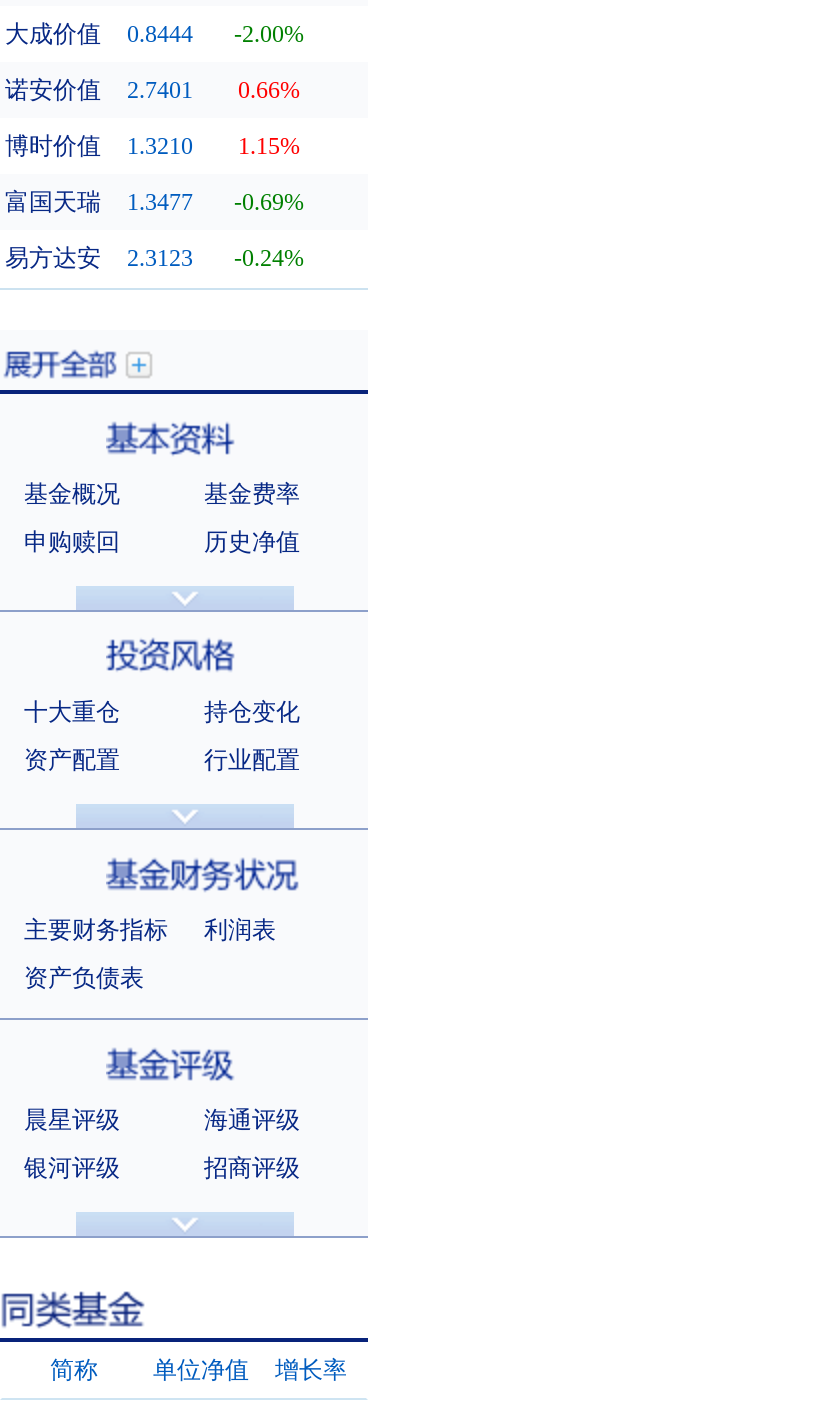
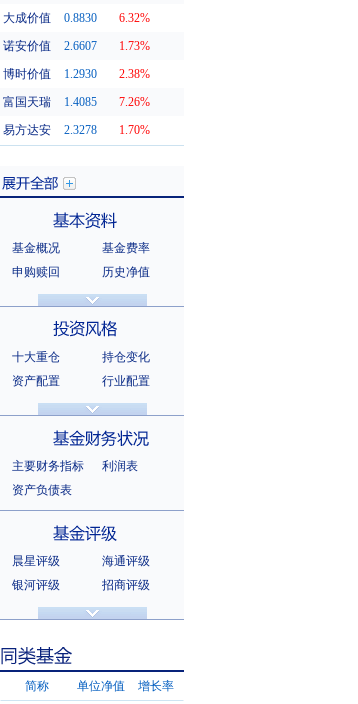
- 0.8444
+ 0.8830

- -2.00%
+ 6.32%

- 2.7401
+ 2.6607

- 0.66%
+ 1.73%

- 1.3210
+ 1.2930

- 1.15%
+ 2.38%

- 1.3477
+ 1.4085

- -0.69%
+ 7.26%

- 2.3123
+ 2.3278

- -0.24%
+ 1.70%
